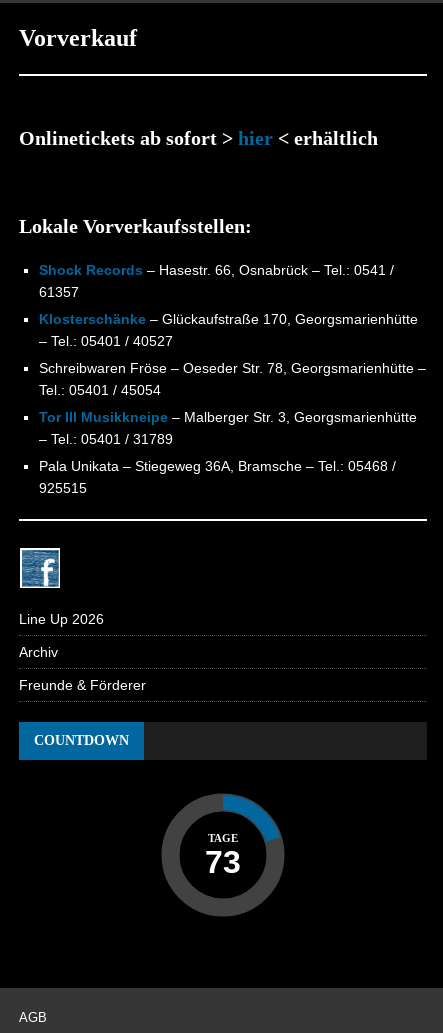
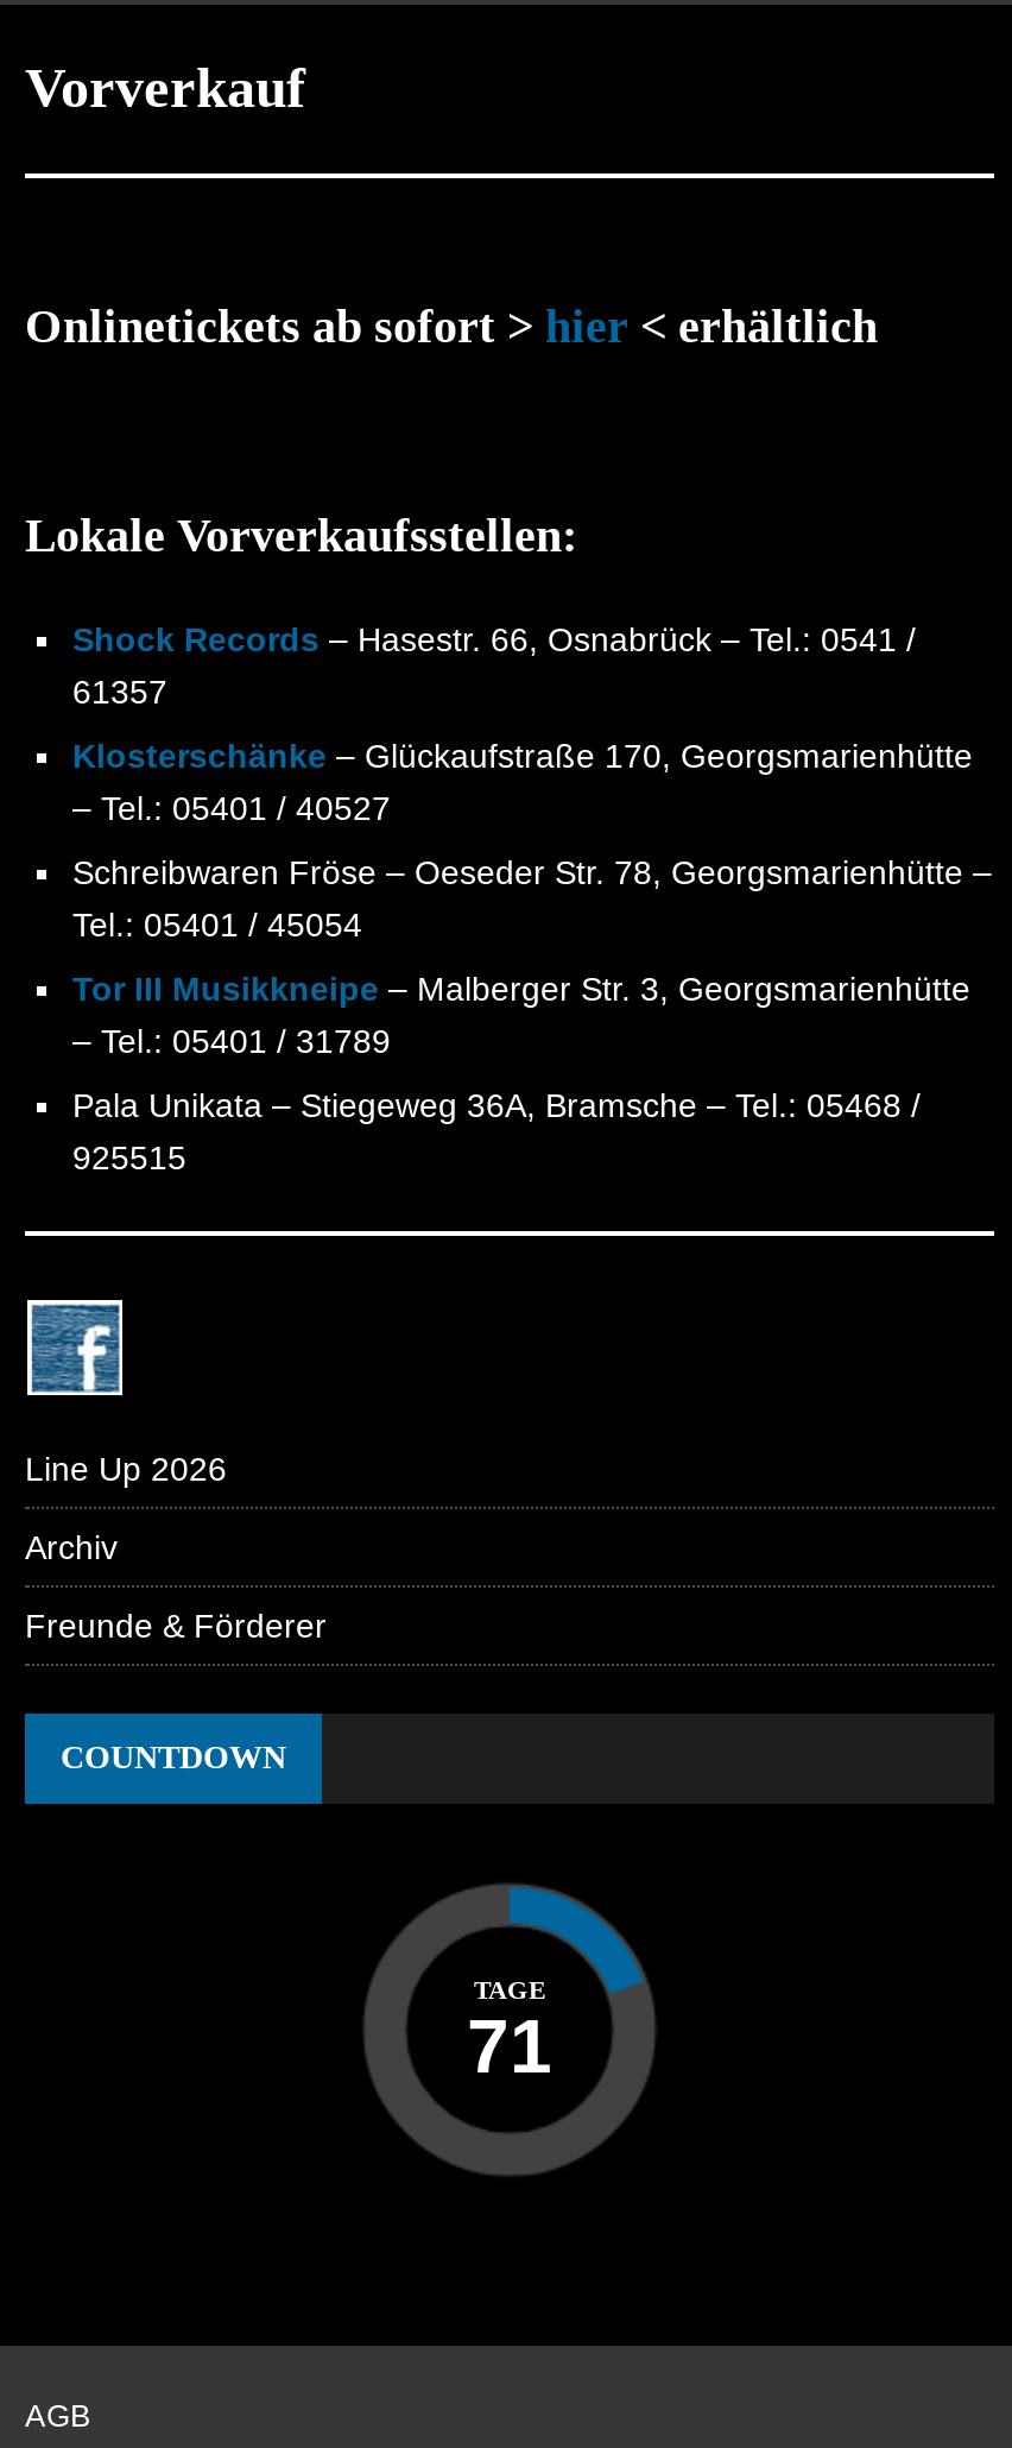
- 73
+ 71
